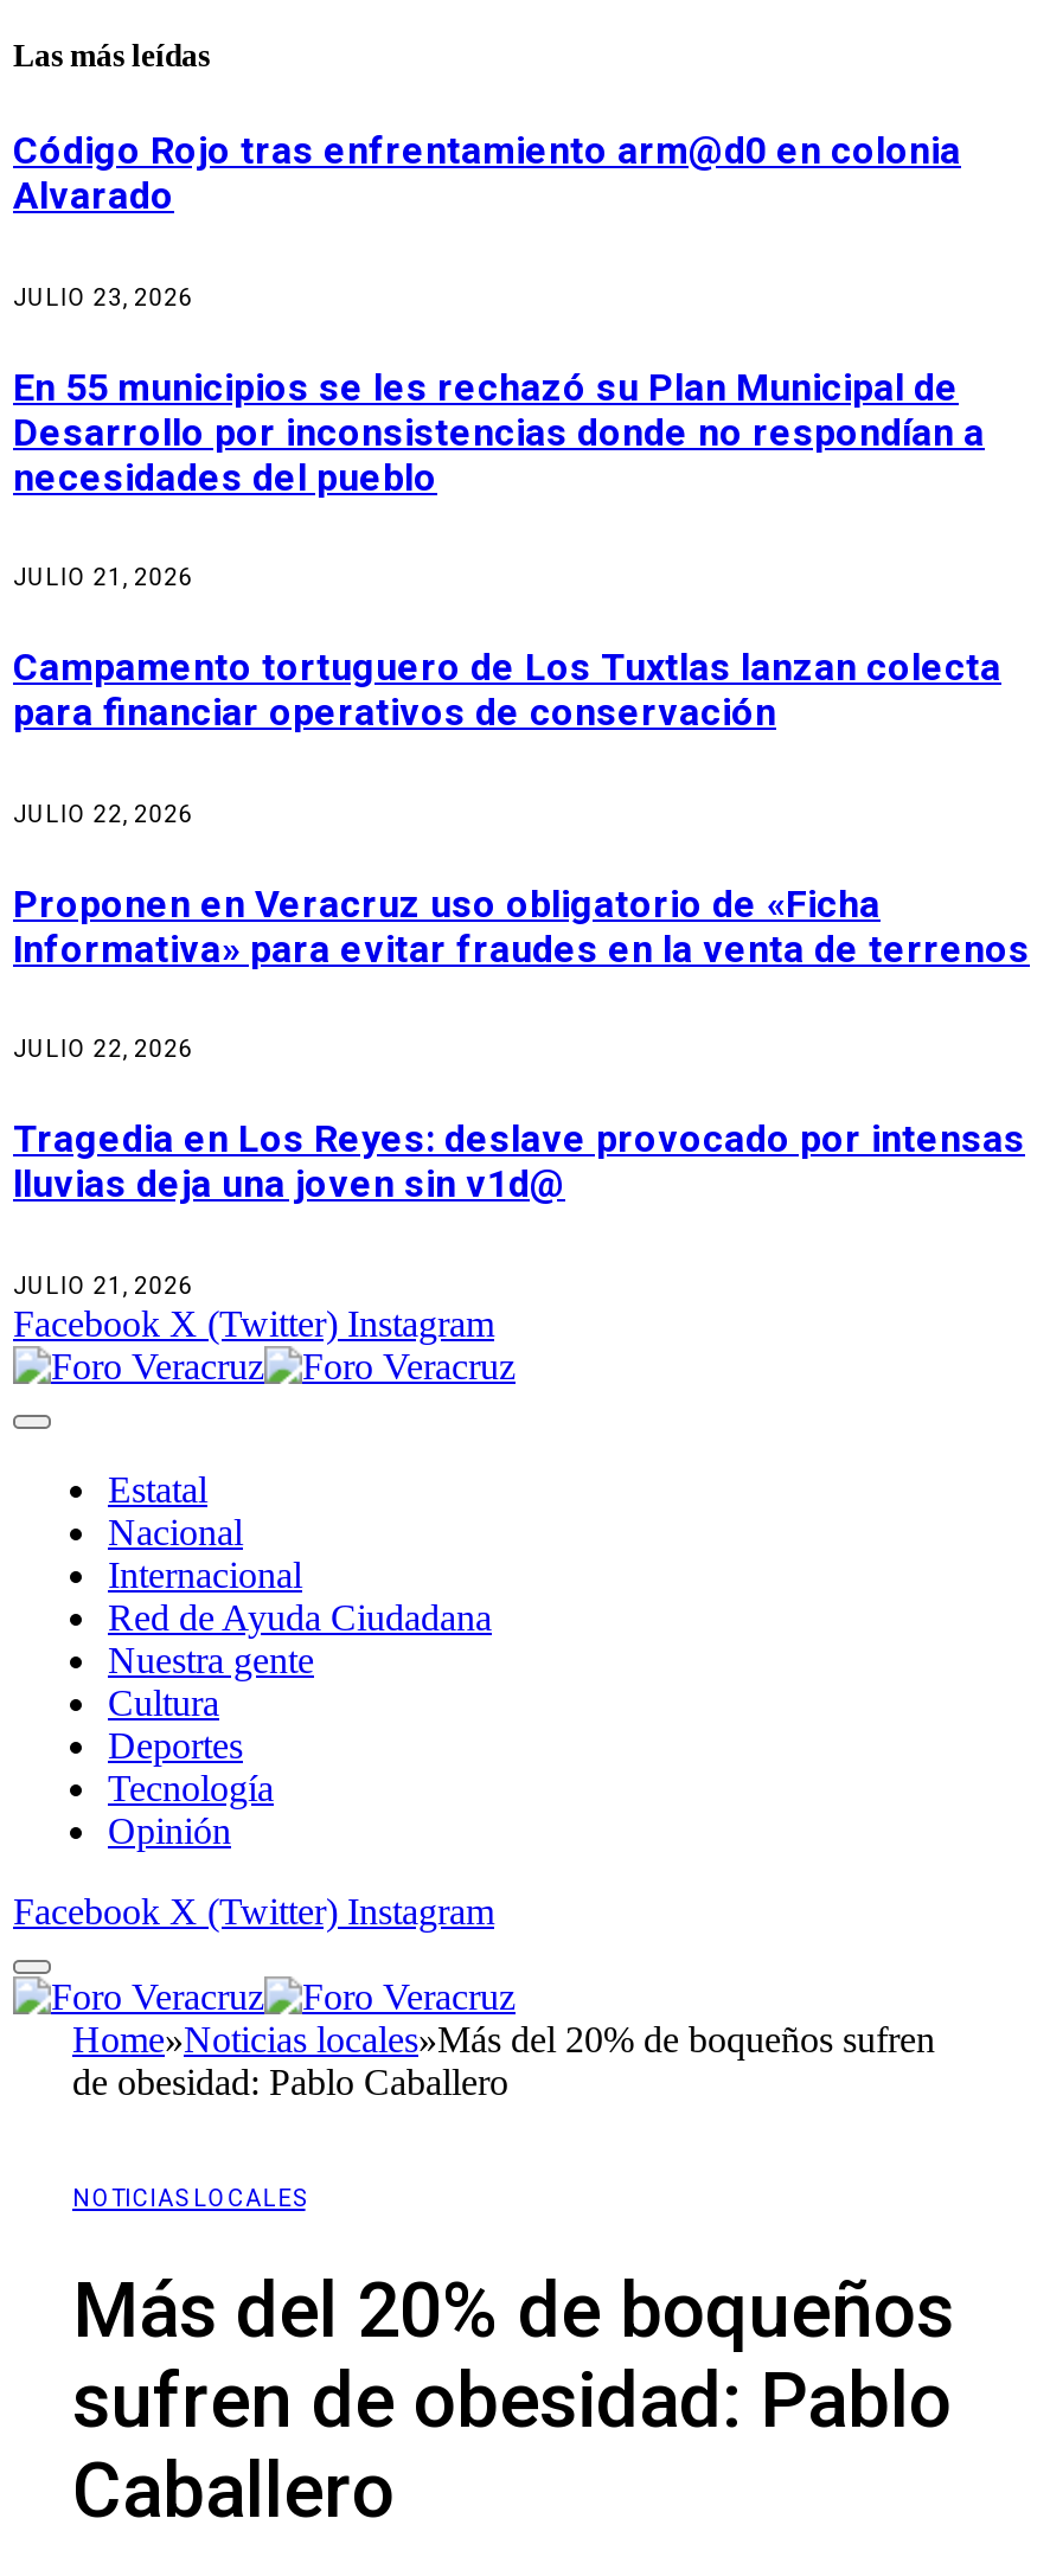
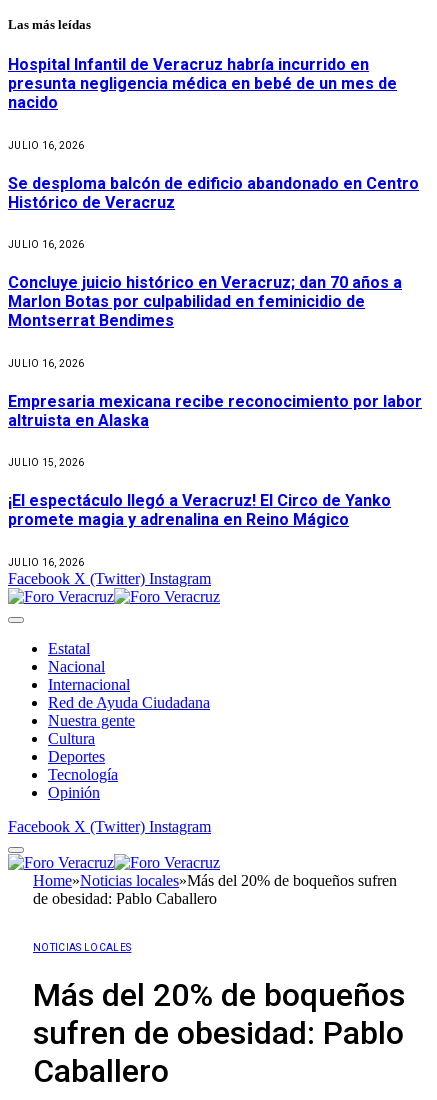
- Código Rojo tras enfrentamiento arm@d0 en colonia
- Alvarado
+ Hospital Infantil de Veracruz habría incurrido en
+ presunta negligencia médica en bebé de un mes de
+ nacido

- JULIO 23, 2026
+ JULIO 16, 2026

- En 55 municipios se les rechazó su Plan Municipal de
- Desarrollo por inconsistencias donde no respondían a
- necesidades del pueblo
+ Se desploma balcón de edificio abandonado en Centro
+ Histórico de Veracruz

- JULIO 21, 2026
+ JULIO 16, 2026

- Campamento tortuguero de Los Tuxtlas lanzan colecta
- para financiar operativos de conservación
+ Concluye juicio histórico en Veracruz; dan 70 años a
+ Marlon Botas por culpabilidad en feminicidio de
+ Montserrat Bendimes

- JULIO 22, 2026
+ JULIO 16, 2026

- Proponen en Veracruz uso obligatorio de «Ficha
- Informativa» para evitar fraudes en la venta de terrenos
+ Empresaria mexicana recibe reconocimiento por labor
+ altruista en Alaska

- JULIO 22, 2026
+ JULIO 15, 2026

- Tragedia en Los Reyes: deslave provocado por intensas
- lluvias deja una joven sin v1d@
+ ¡El espectáculo llegó a Veracruz! El Circo de Yanko
+ promete magia y adrenalina en Reino Mágico

- JULIO 21, 2026
+ JULIO 16, 2026
